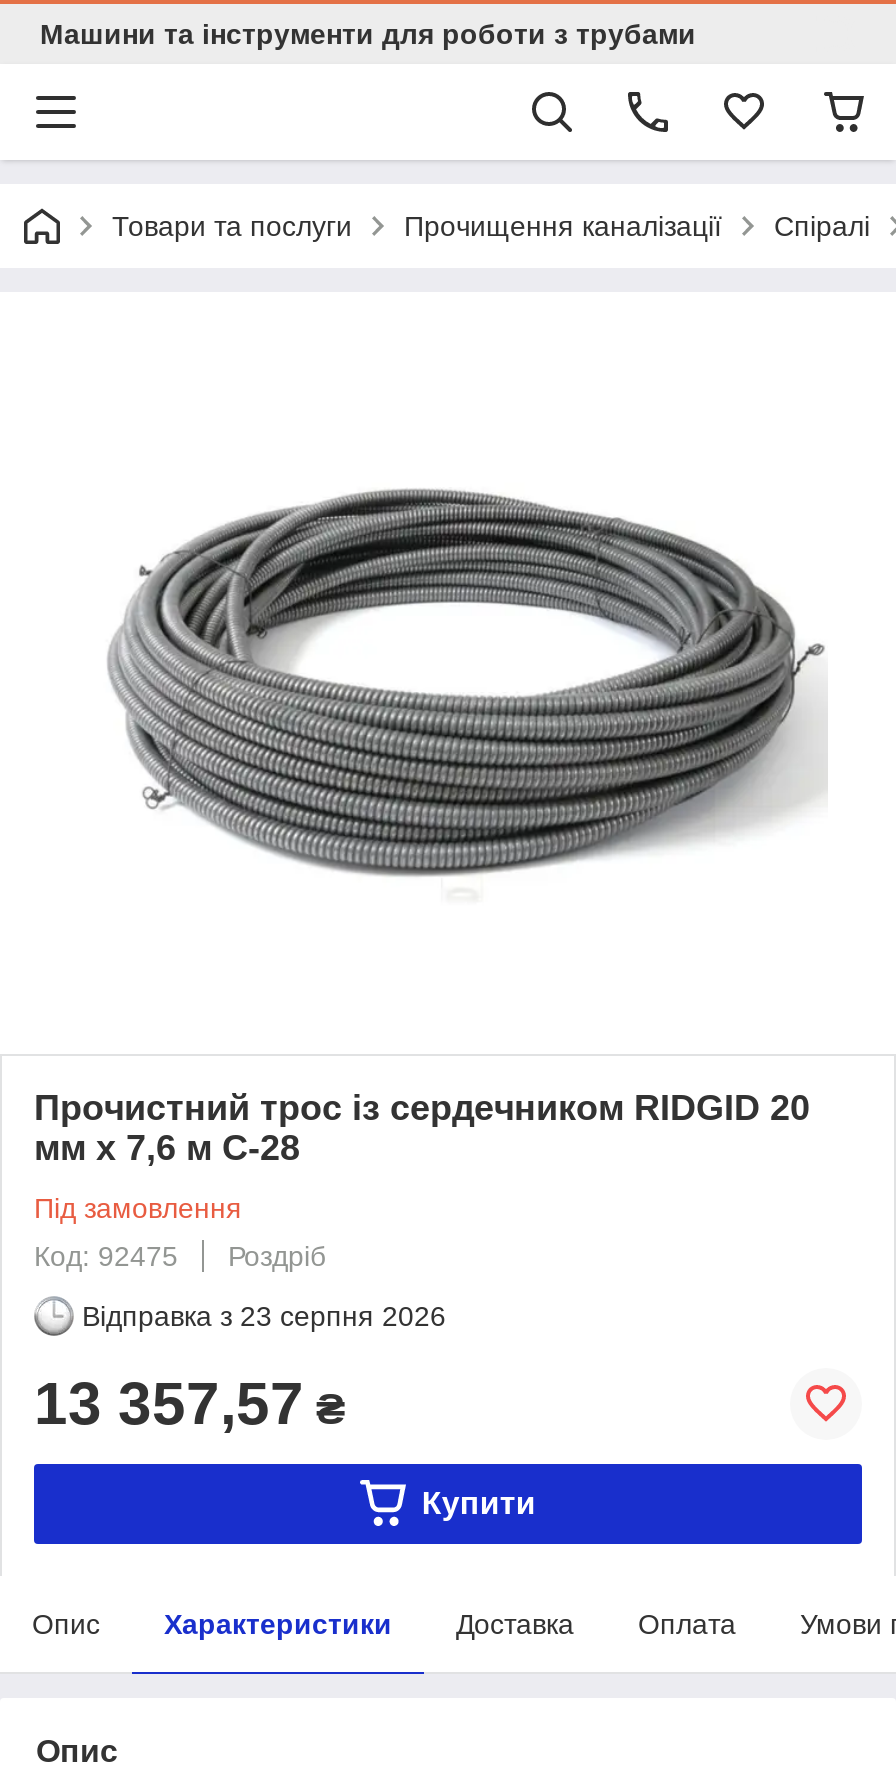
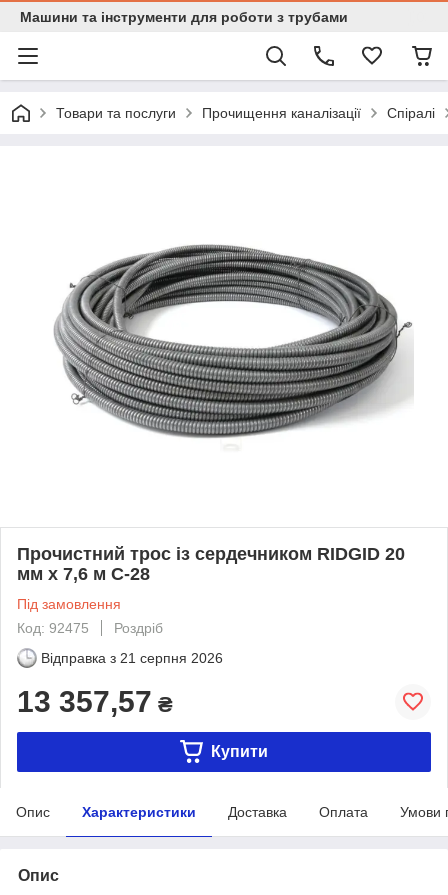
- Відправка з 23 серпня 2026
+ Відправка з 21 серпня 2026
